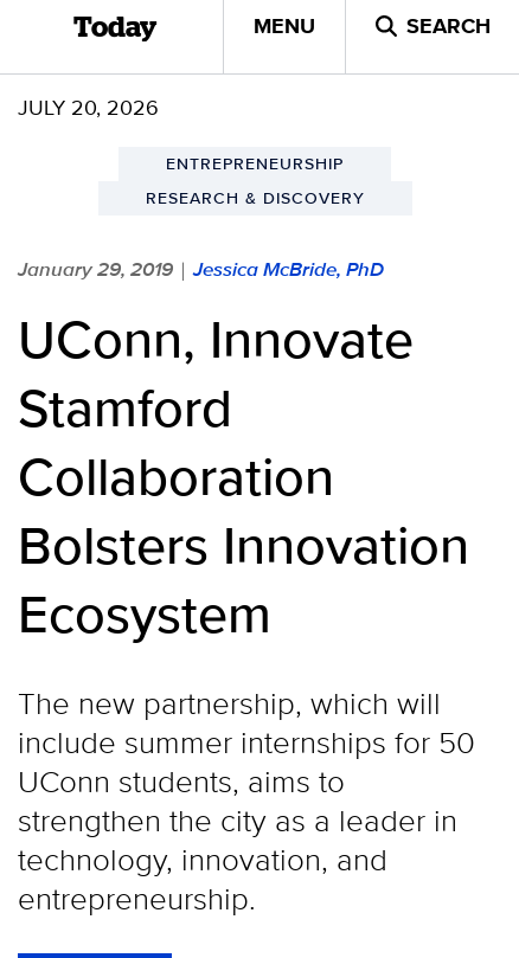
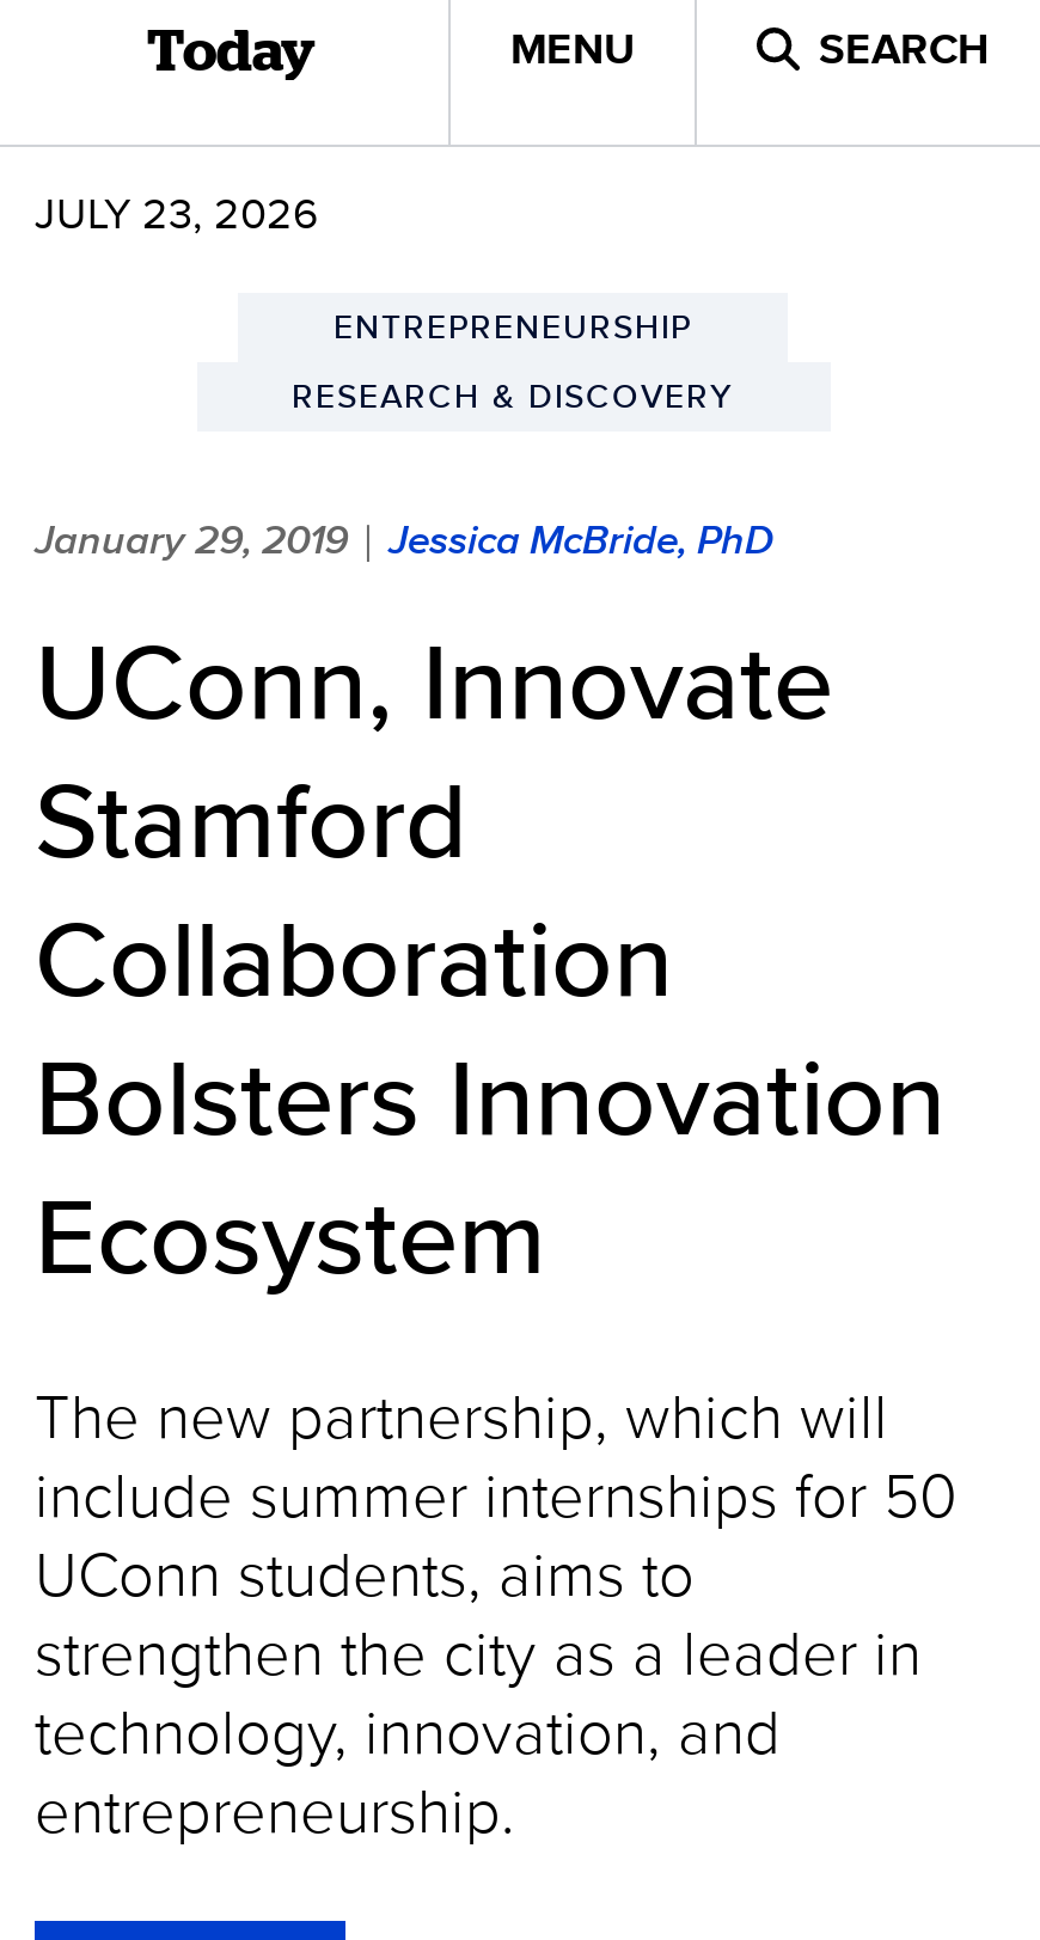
- JULY 20, 2026
+ JULY 23, 2026
